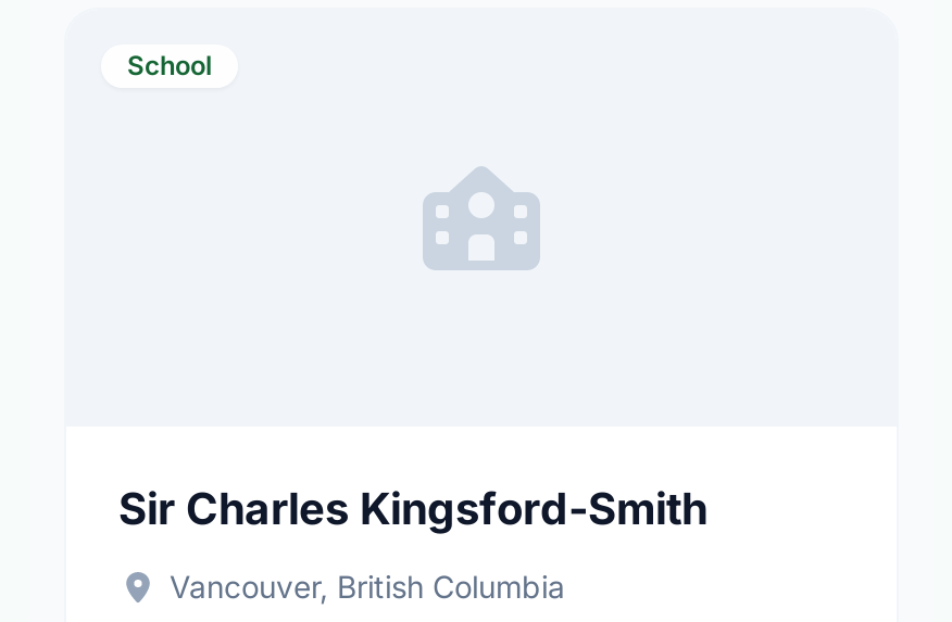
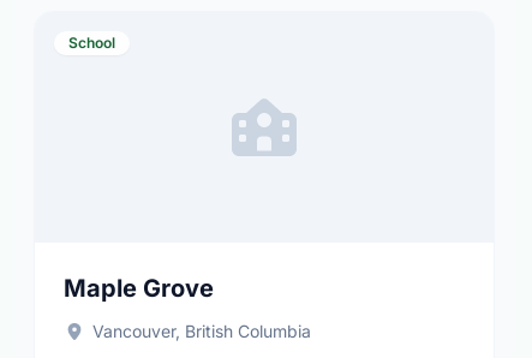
- Sir Charles Kingsford-Smith
+ Maple Grove
